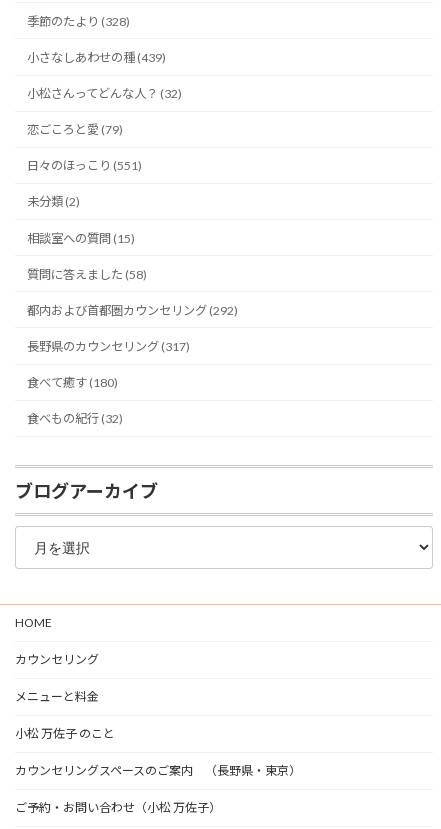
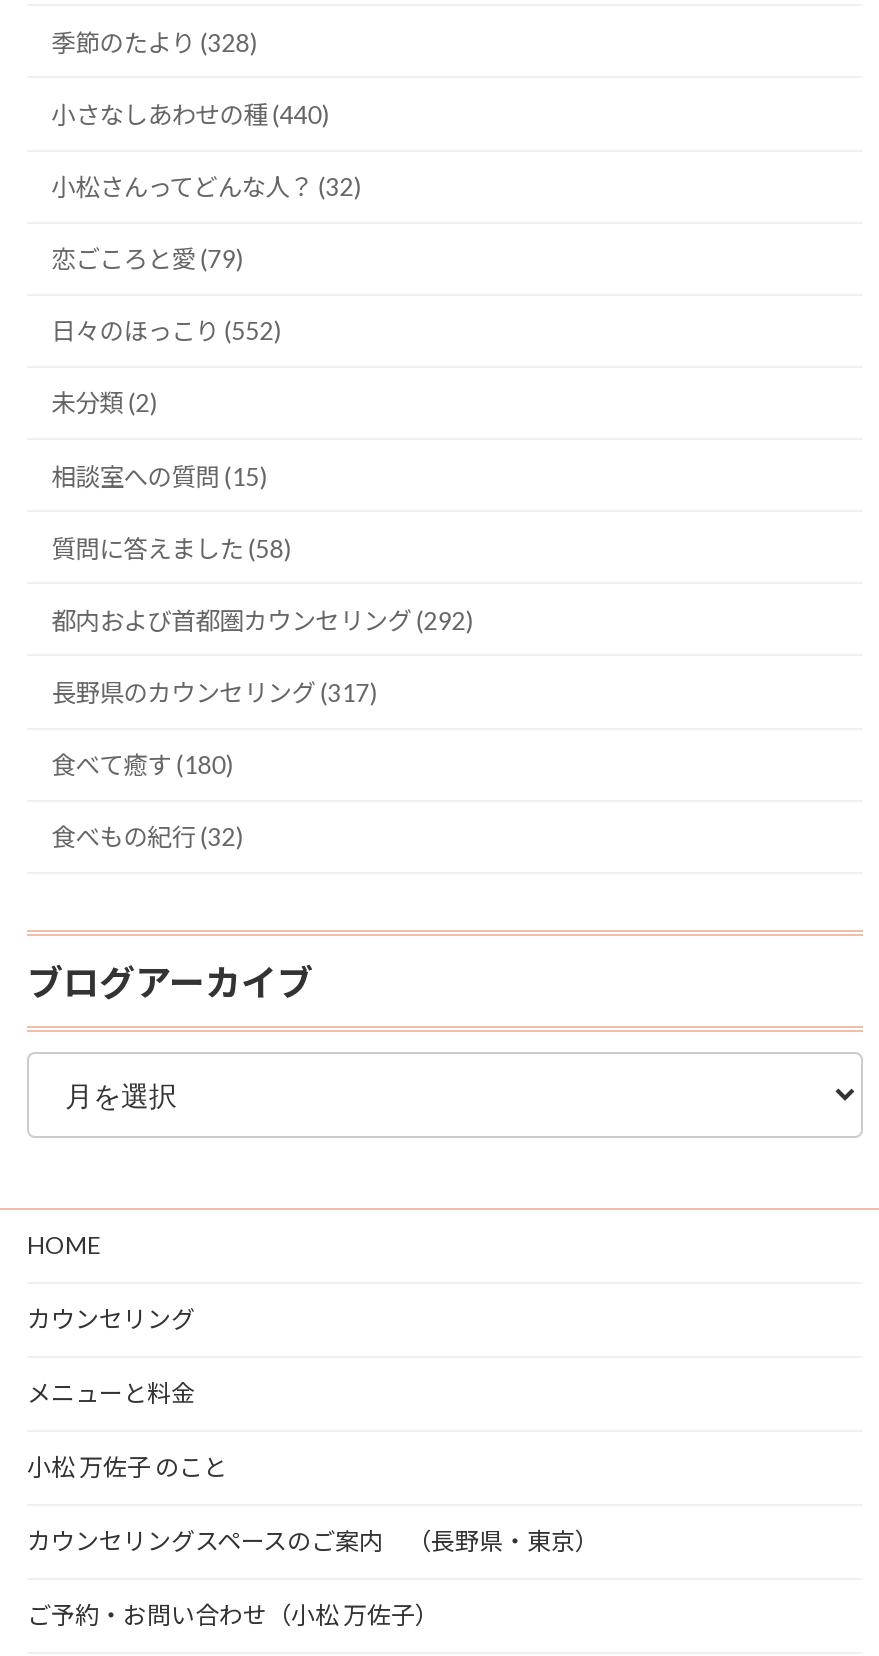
- 小さなしあわせの種 (439)
+ 小さなしあわせの種 (440)

- 日々のほっこり (551)
+ 日々のほっこり (552)
